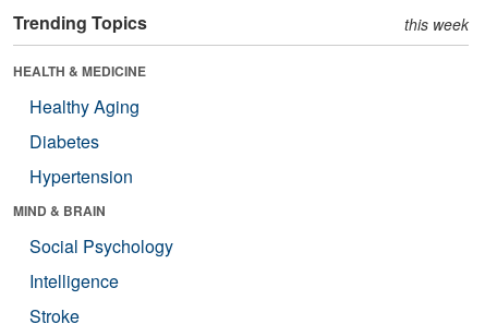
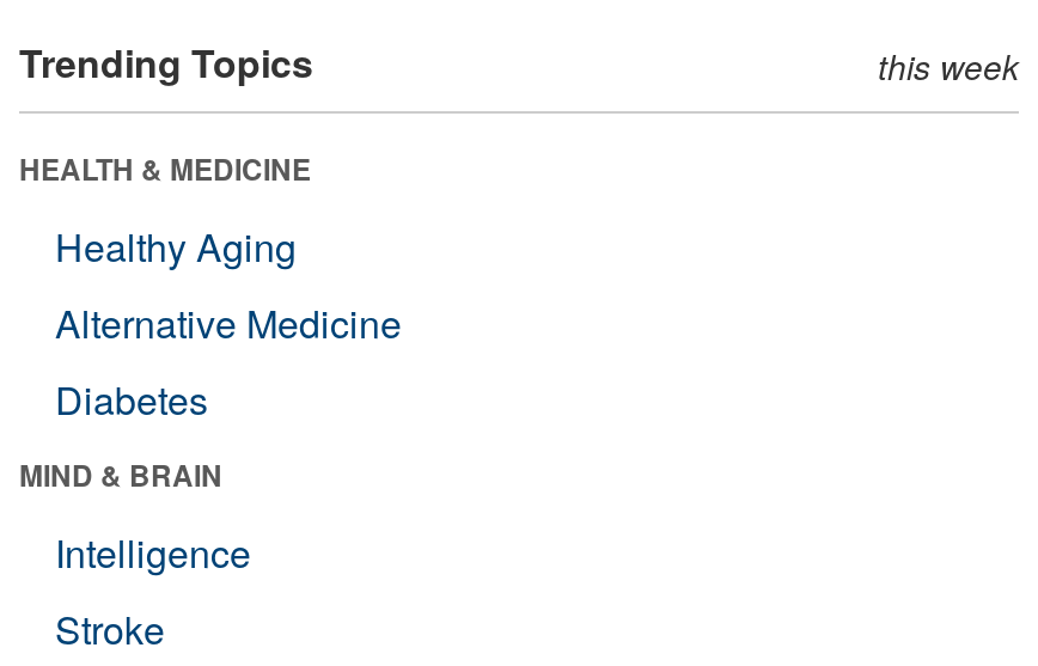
+ Alternative Medicine

moved down: Diabetes

- Hypertension

- Social Psychology
